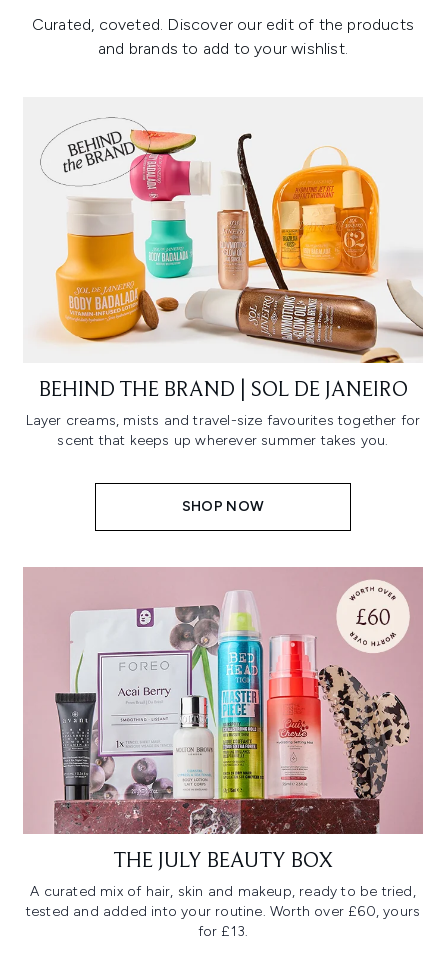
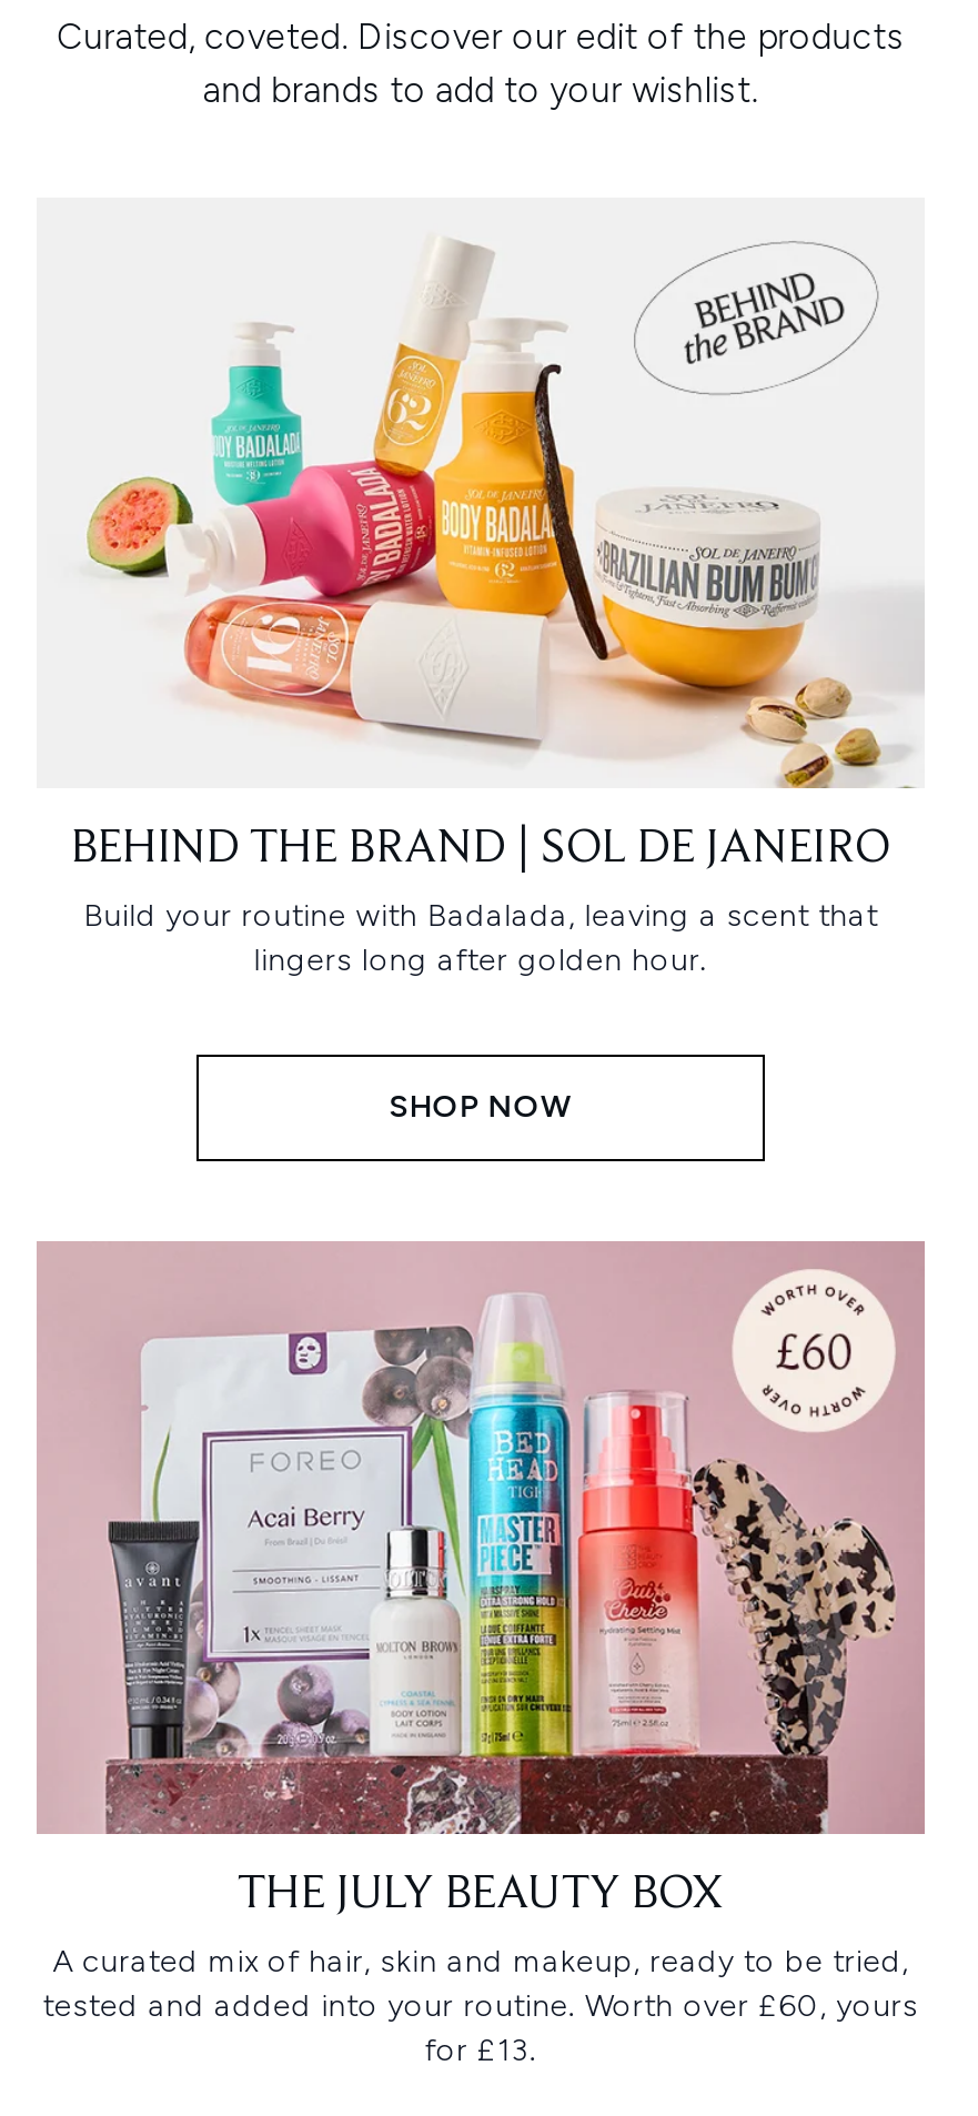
- [image]
+ [image]

- Layer creams, mists and travel-size favourites together for
- scent that keeps up wherever summer takes you.
+ Build your routine with Badalada, leaving a scent that
+ lingers long after golden hour.
